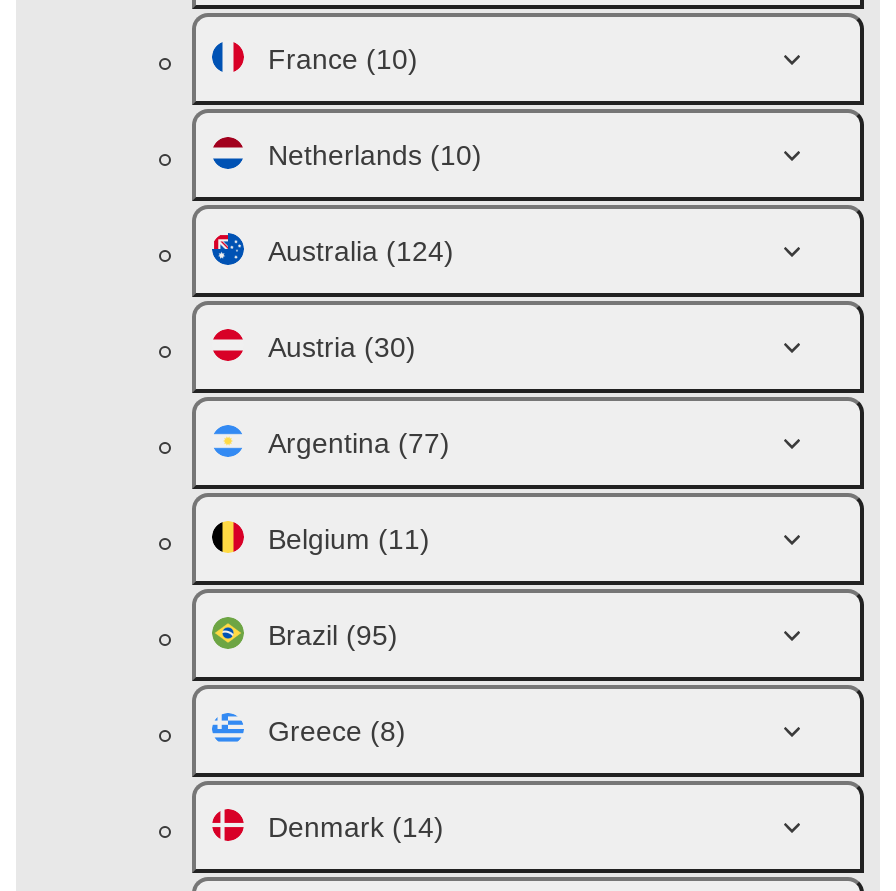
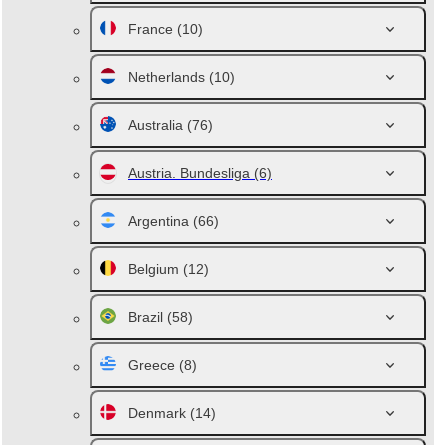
- Australia (124)
+ Australia (76)

- Austria (30)
+ Austria. Bundesliga (6)

- Argentina (77)
+ Argentina (66)

- Belgium (11)
+ Belgium (12)

- Brazil (95)
+ Brazil (58)
